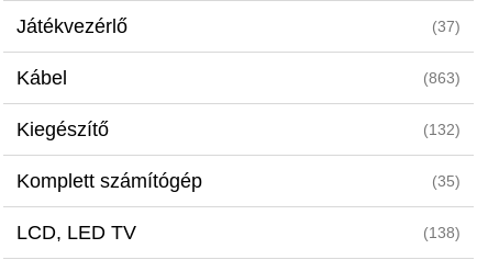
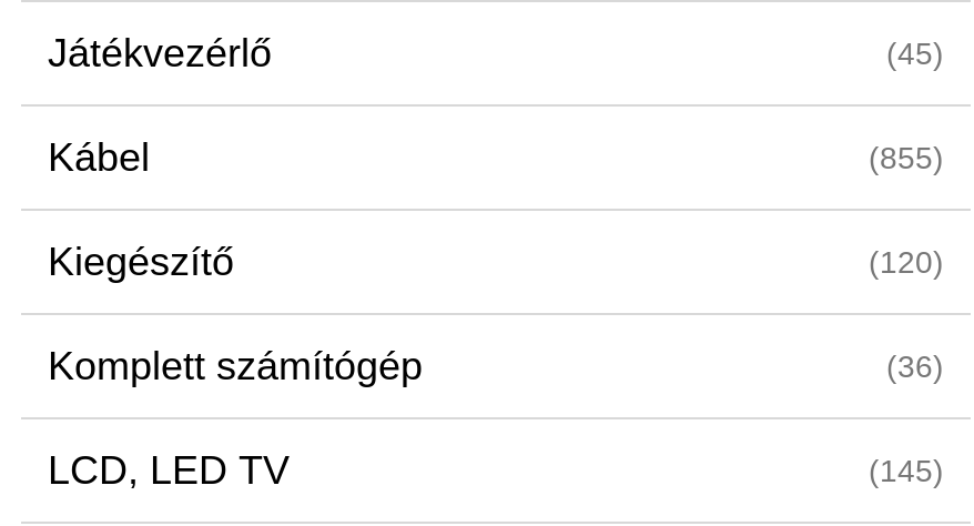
- (37)
+ (45)

- (863)
+ (855)

- (132)
+ (120)

- (35)
+ (36)

- (138)
+ (145)
